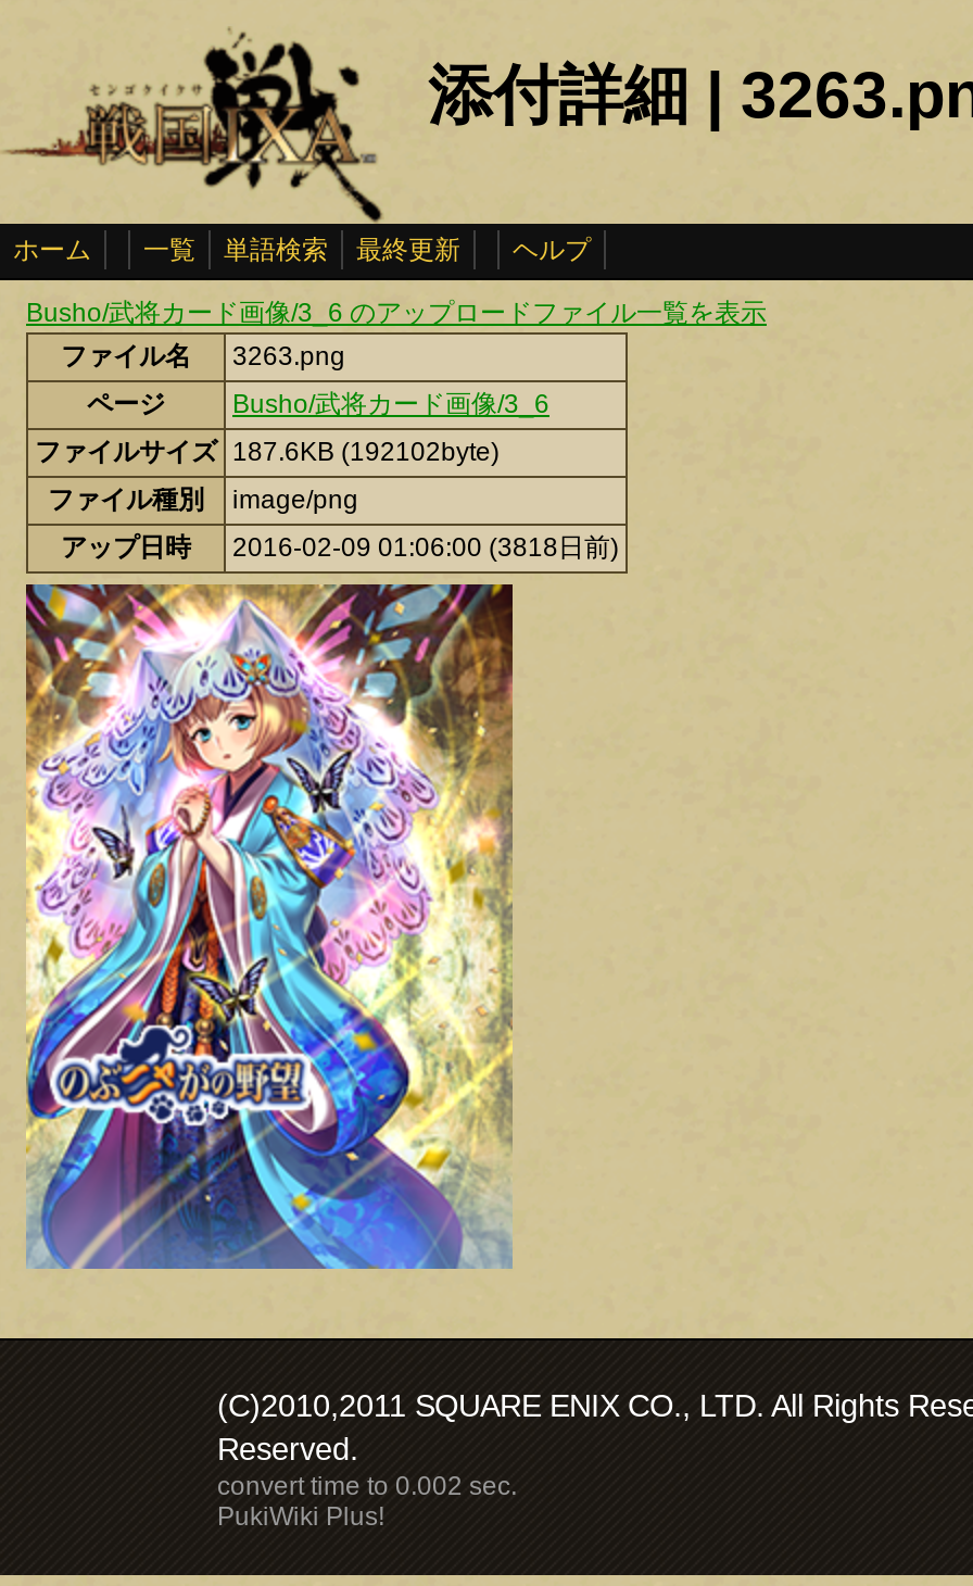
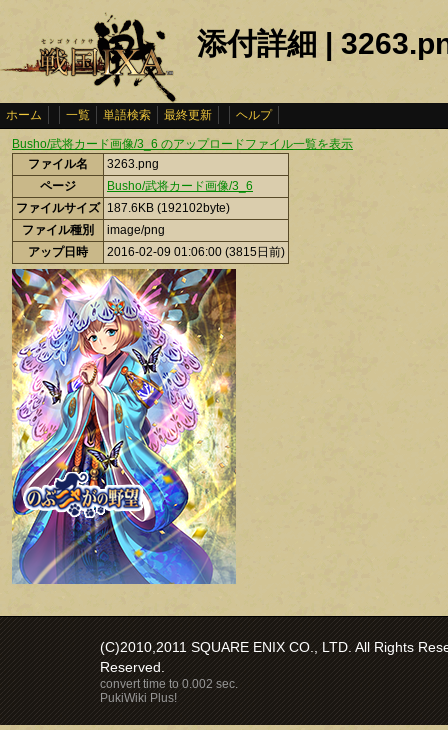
- アップ日時 2016-02-09 01:06:00 (3818日前)
+ アップ日時 2016-02-09 01:06:00 (3815日前)
